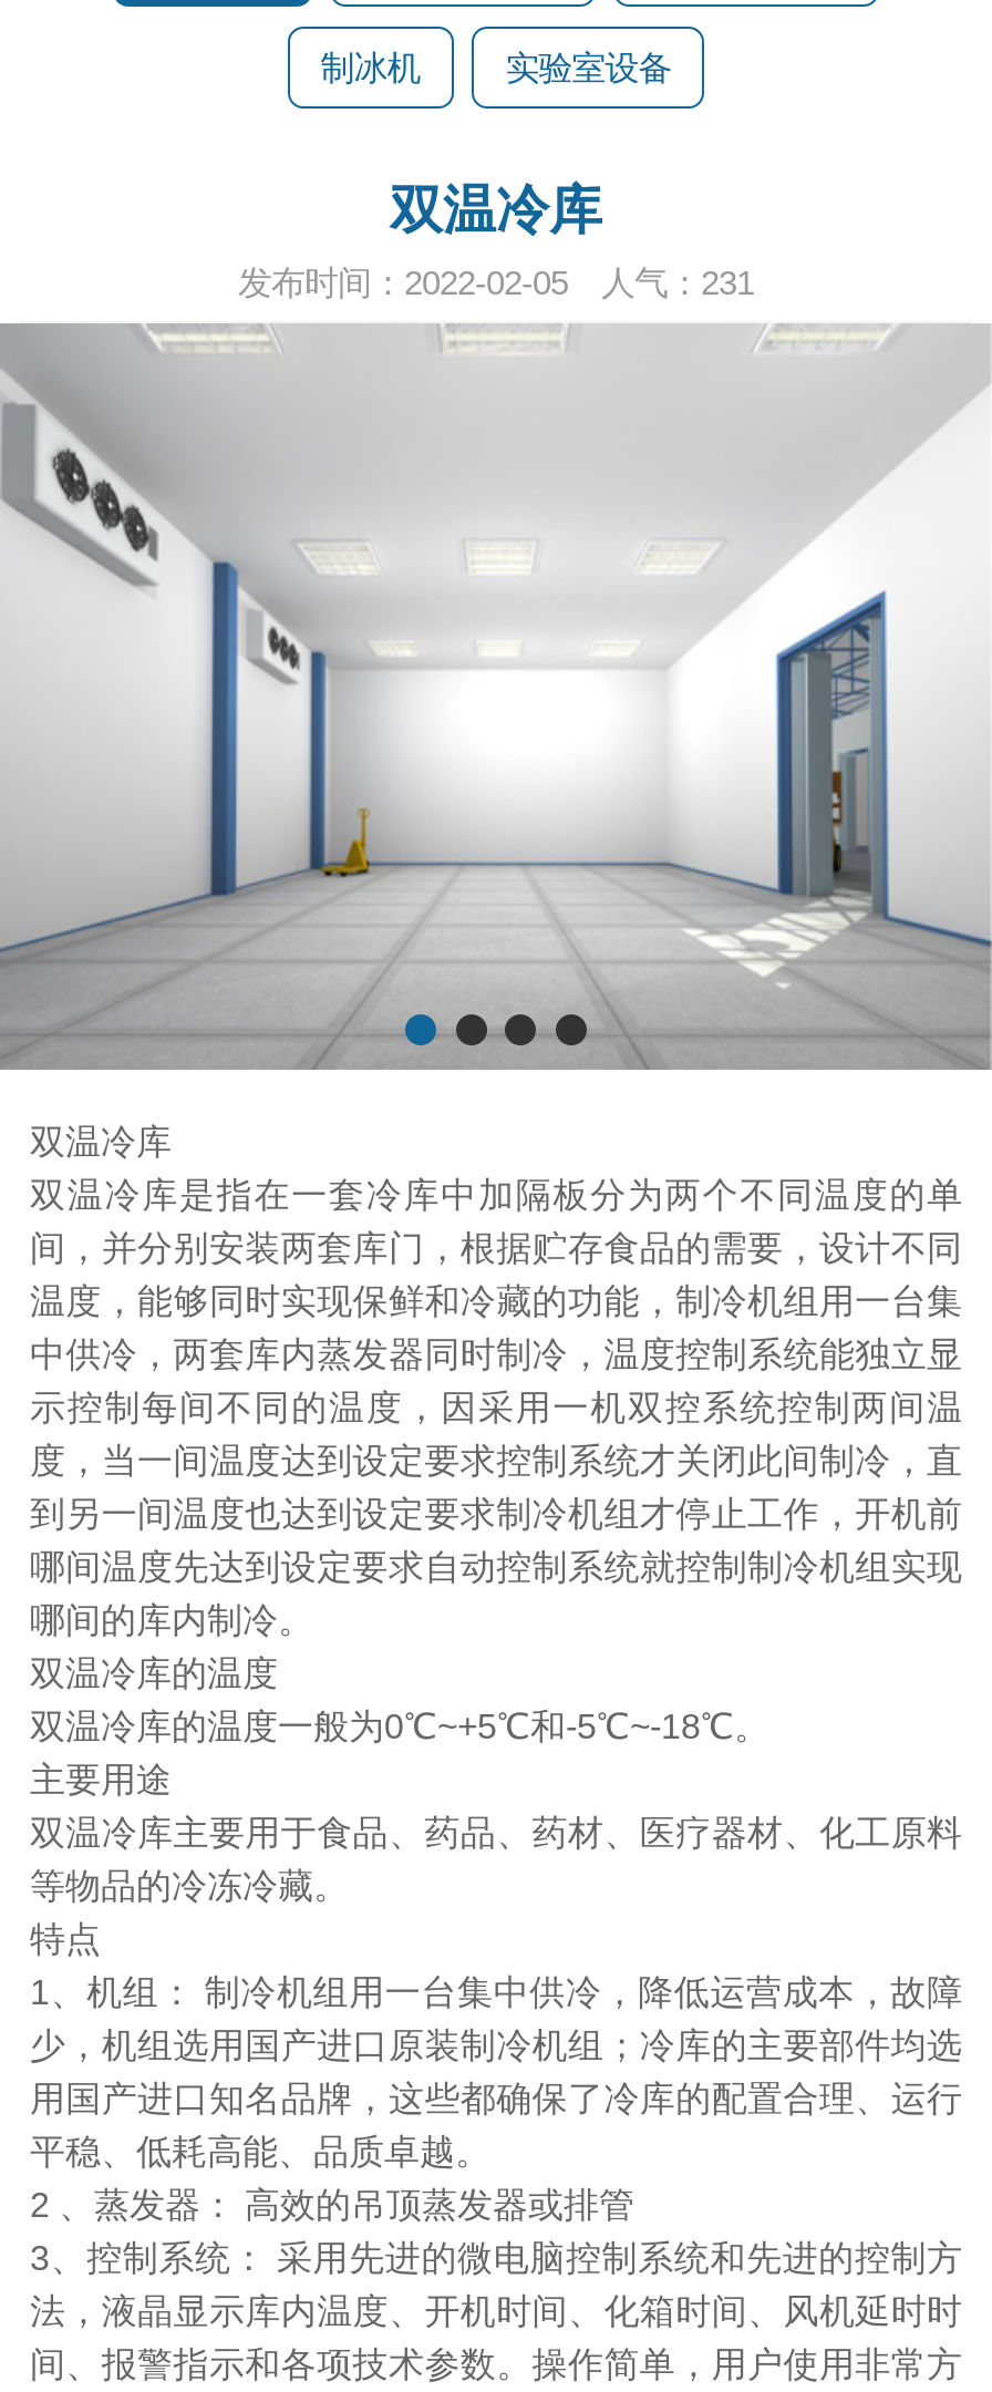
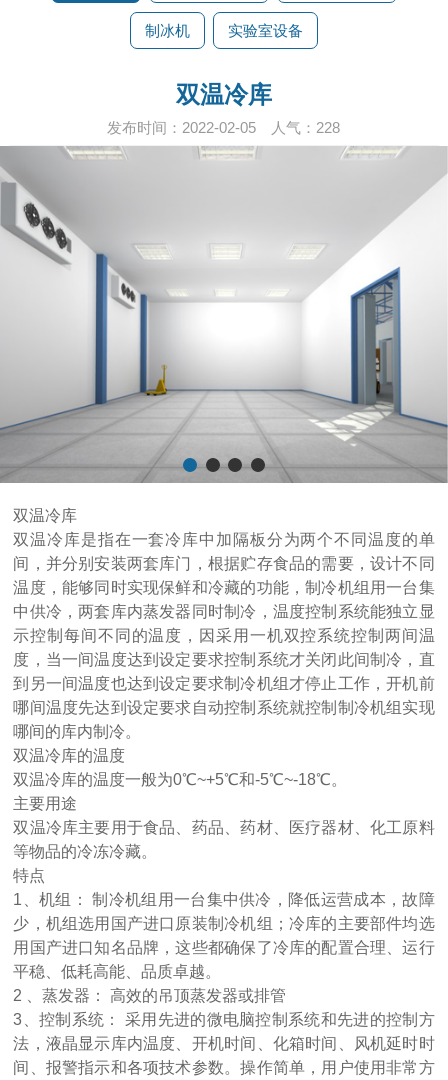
- 发布时间：2022-02-05 人气：231
+ 发布时间：2022-02-05 人气：228
